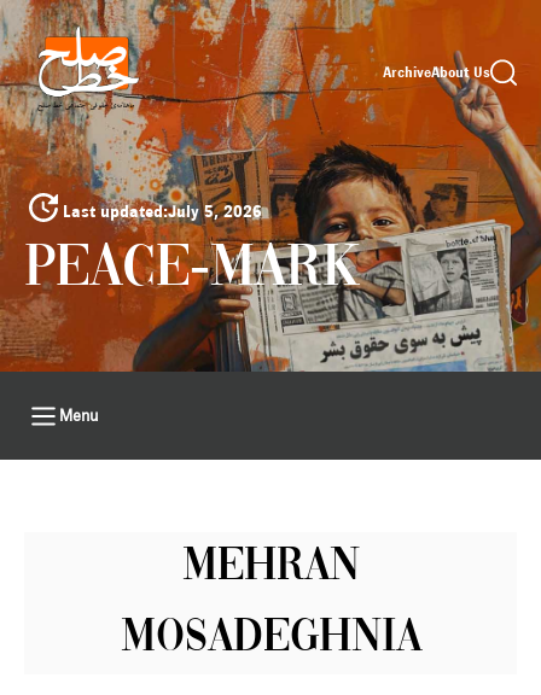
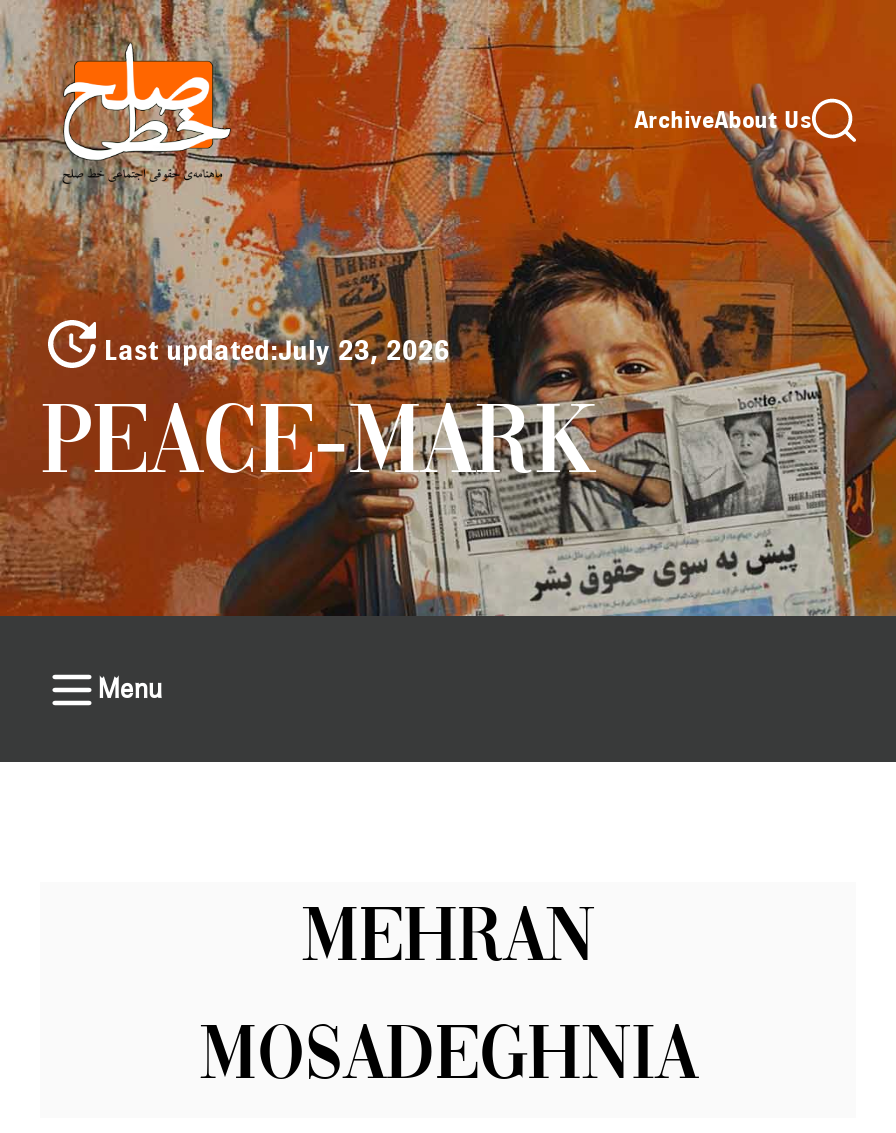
- Last updated:July 5, 2026
+ Last updated:July 23, 2026
